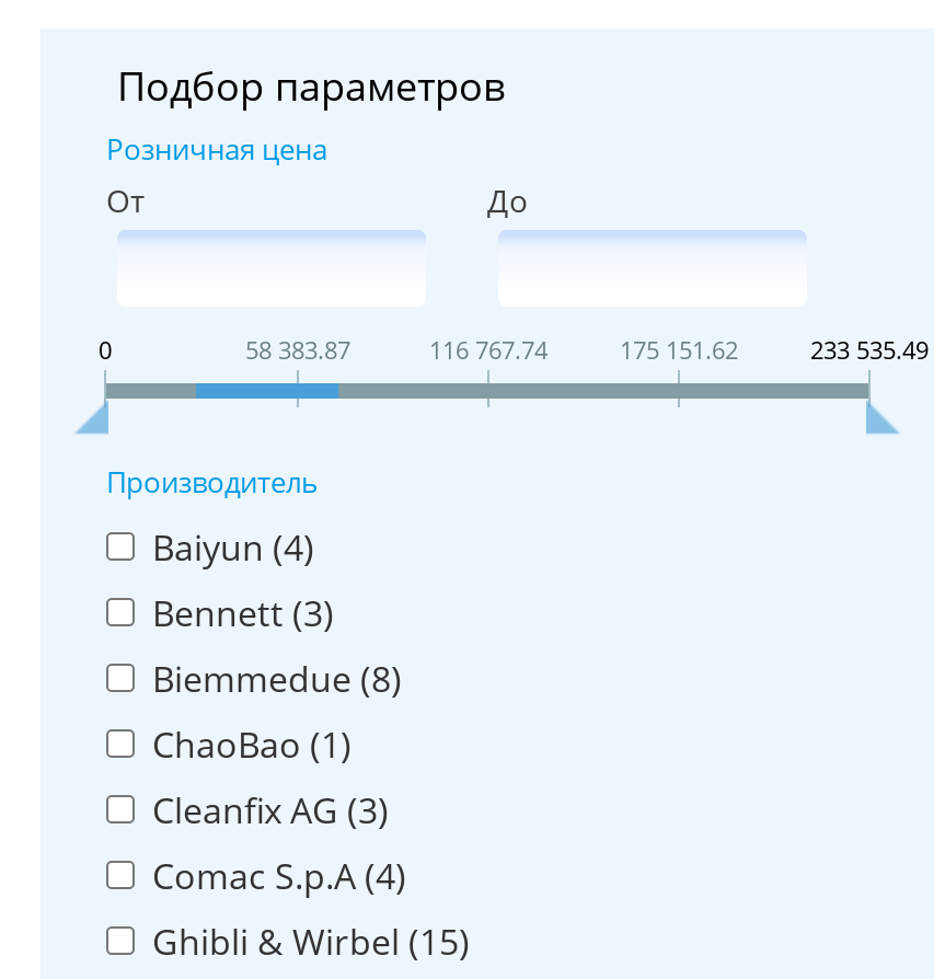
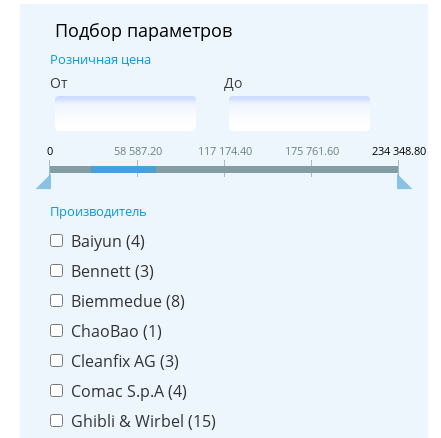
- 58 383.87
+ 58 587.20

- 116 767.74
+ 117 174.40

- 175 151.62
+ 175 761.60

- 233 535.49
+ 234 348.80
